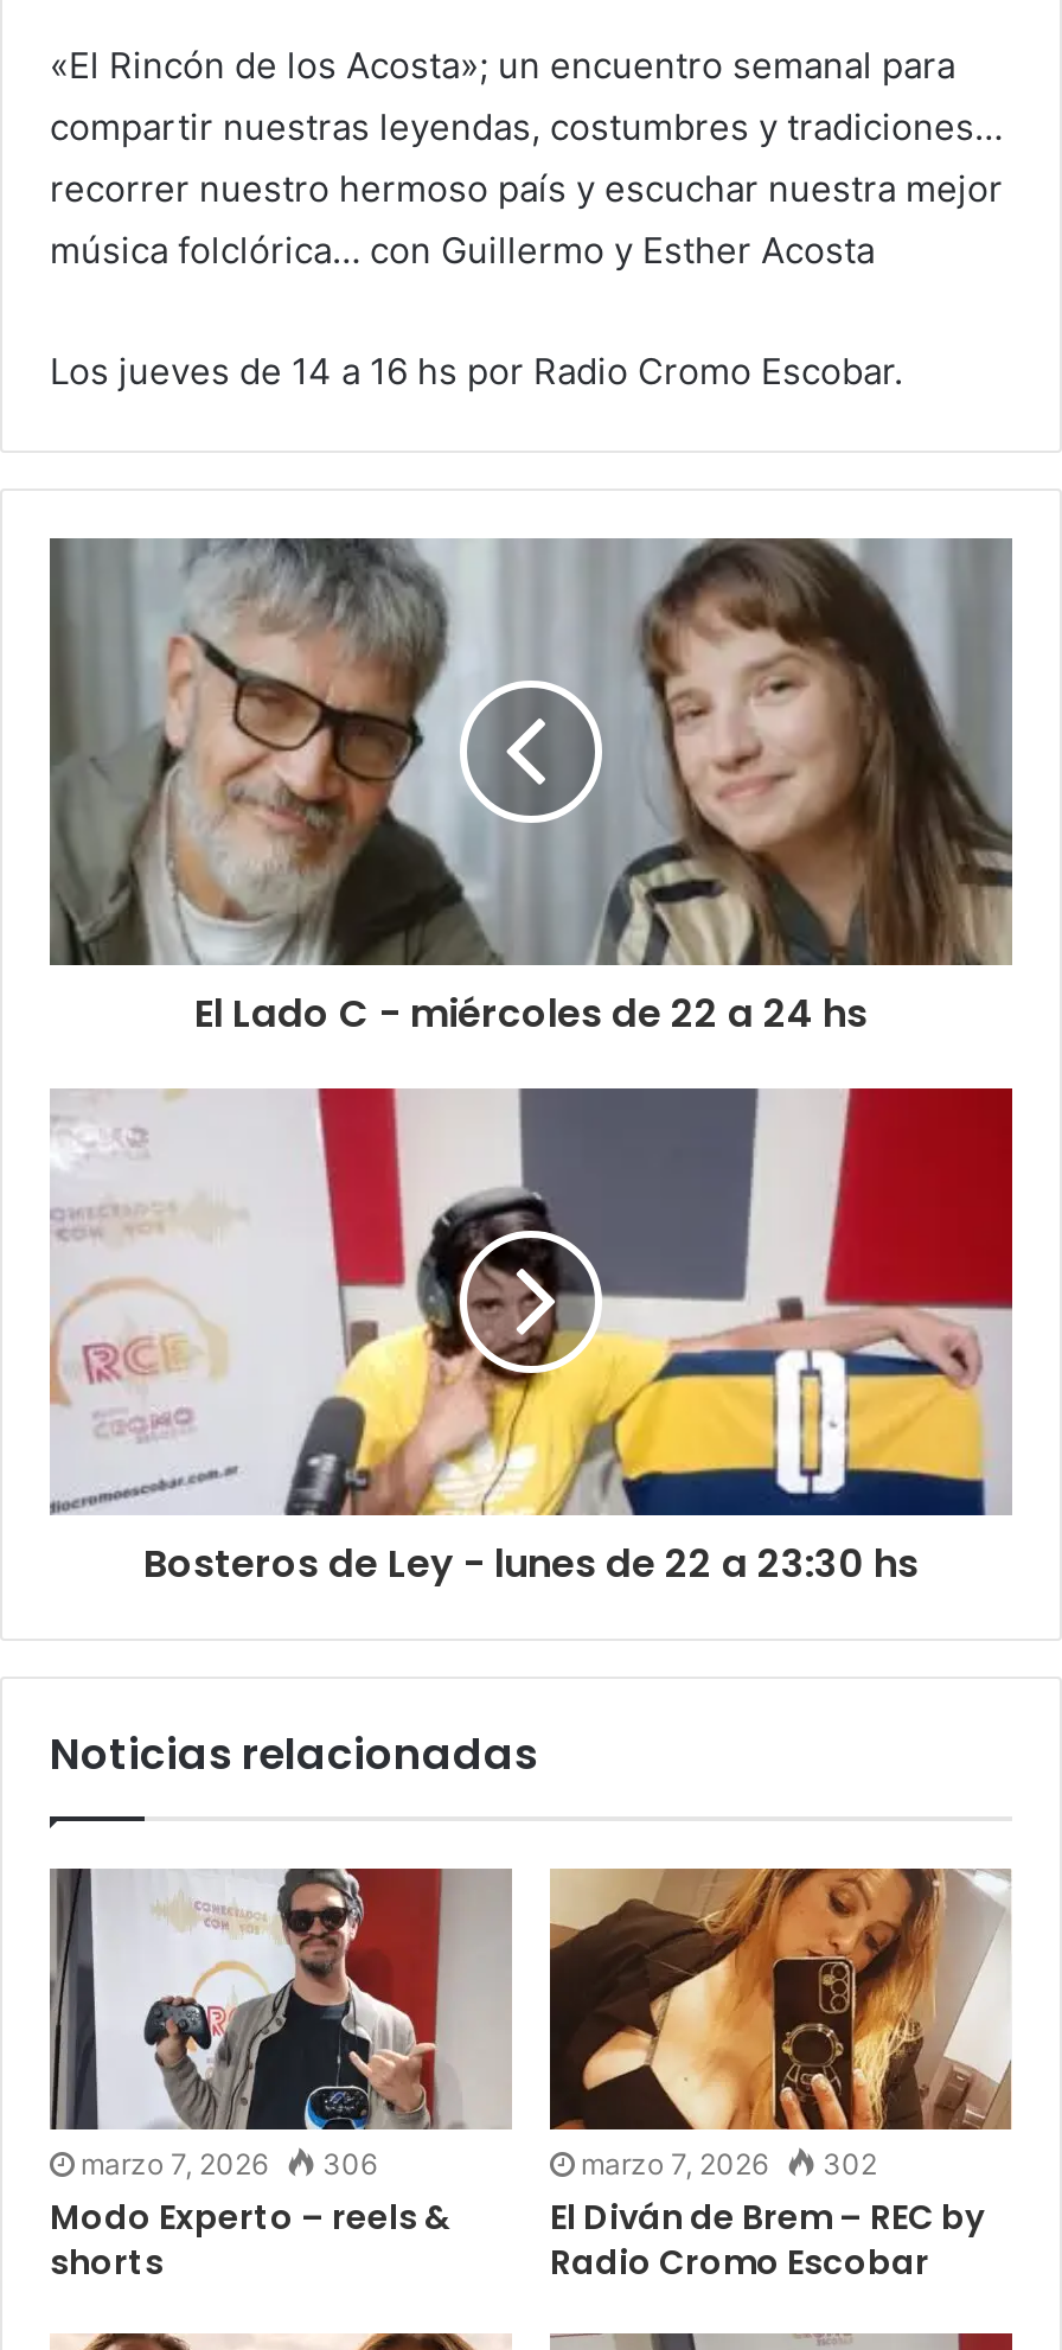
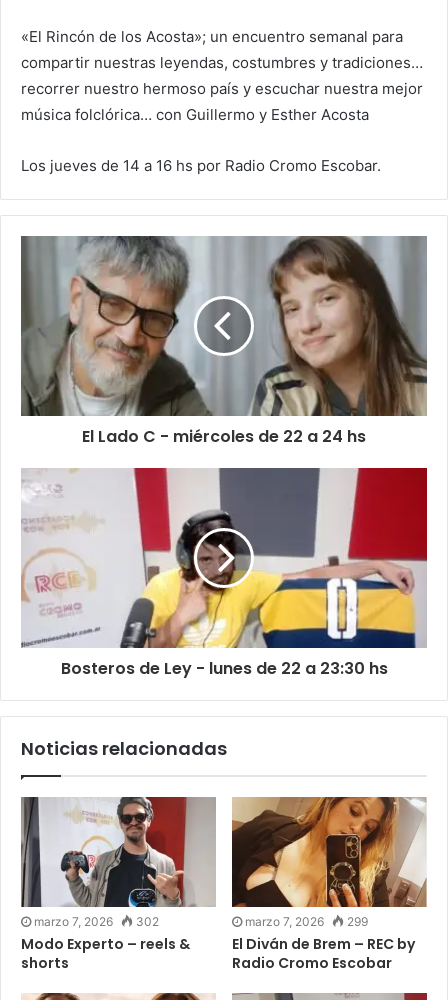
- marzo 7, 2026 306
+ marzo 7, 2026 302

- marzo 7, 2026 302
+ marzo 7, 2026 299
